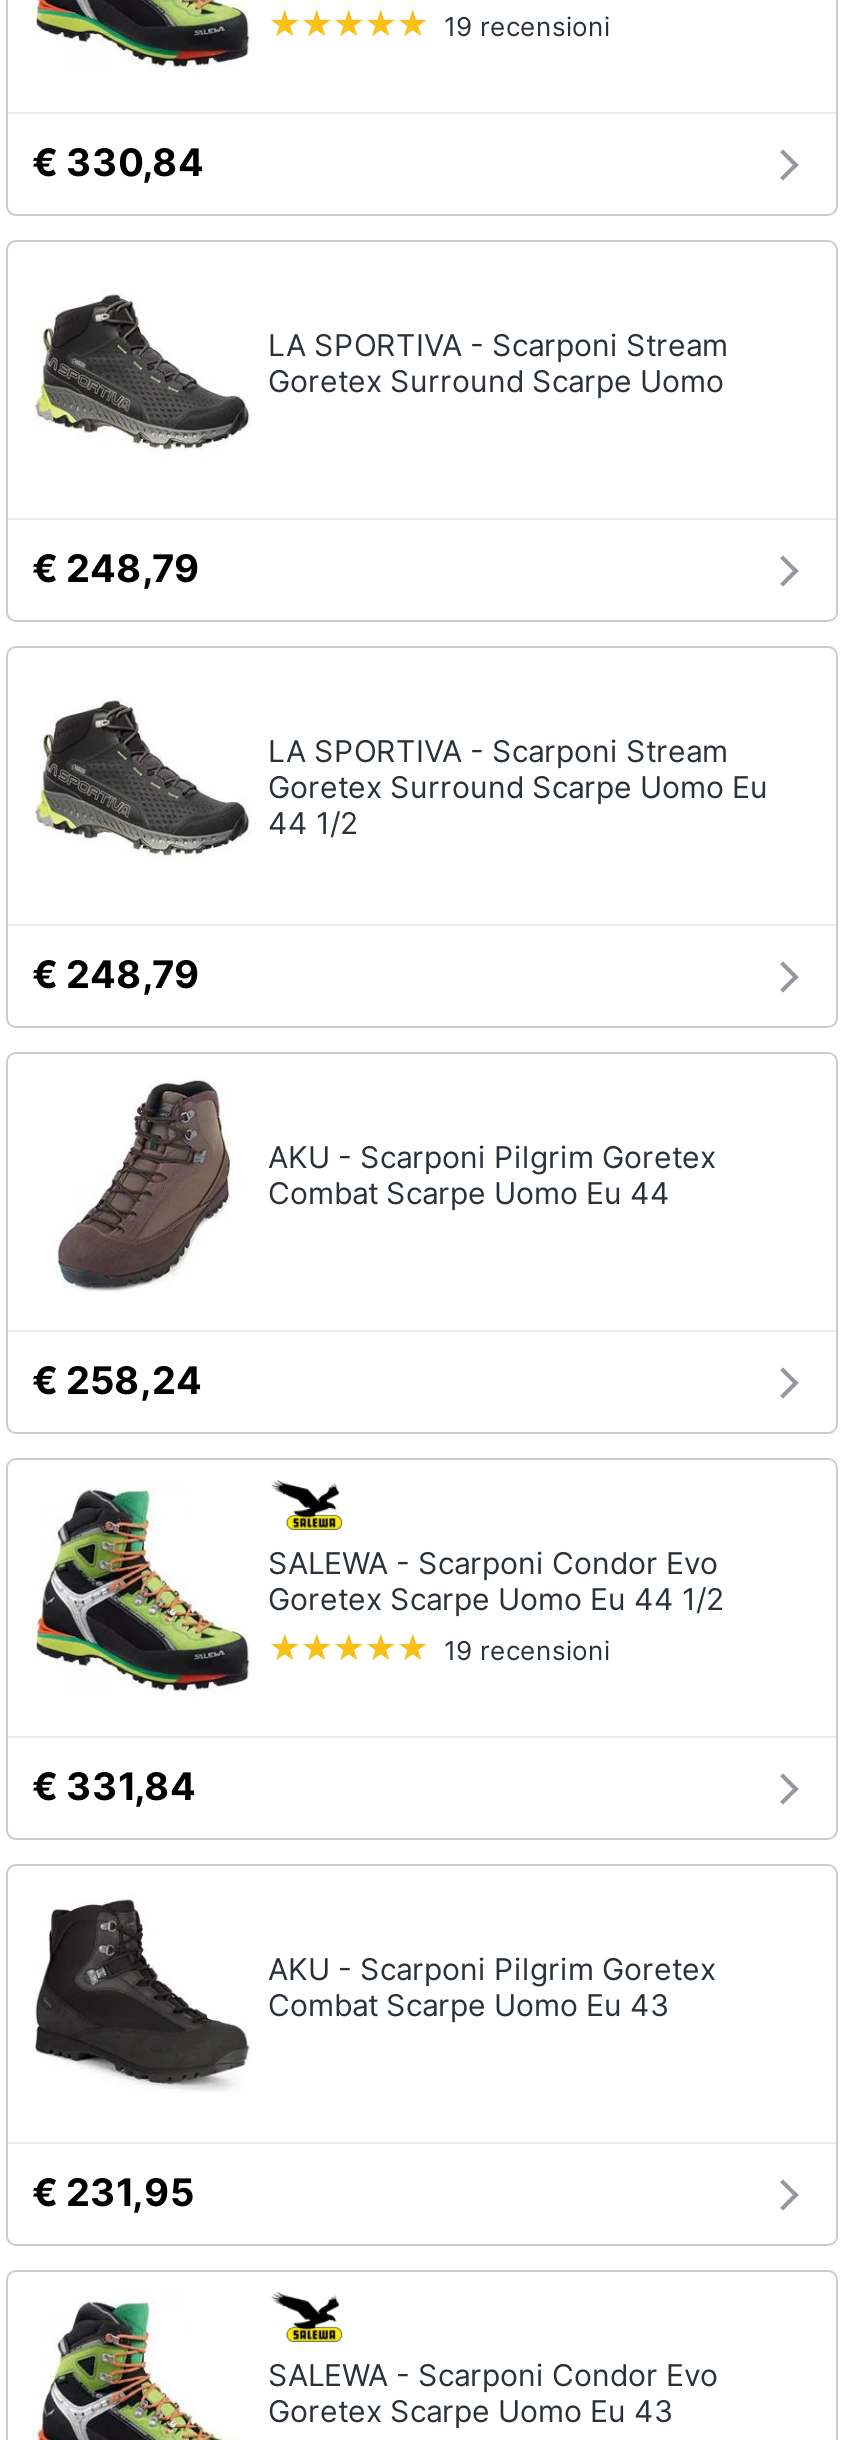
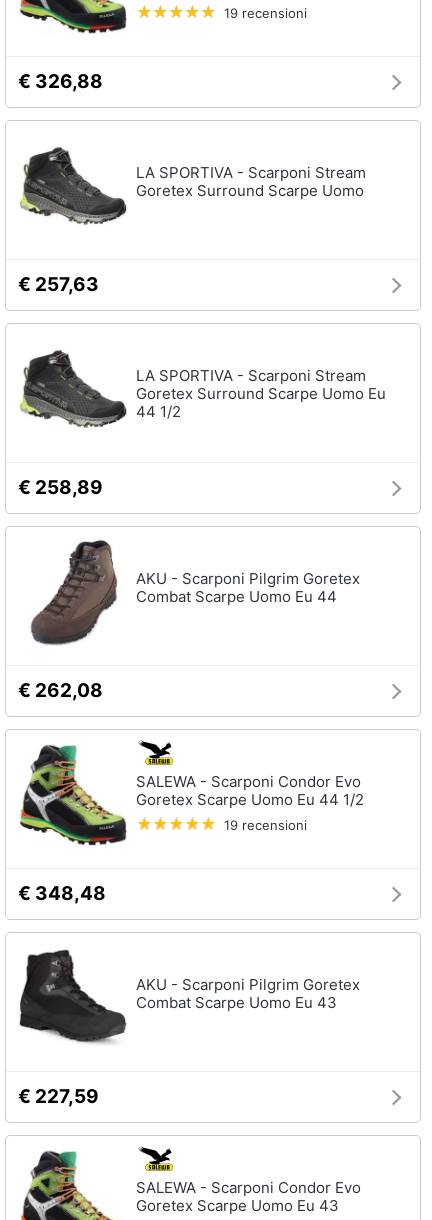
- € 330,84
+ € 326,88

- € 248,79
+ € 257,63

- € 248,79
+ € 258,89

- € 258,24
+ € 262,08

- € 331,84
+ € 348,48

- € 231,95
+ € 227,59
